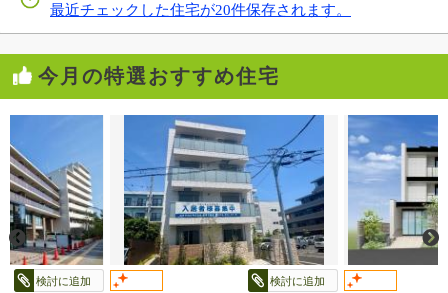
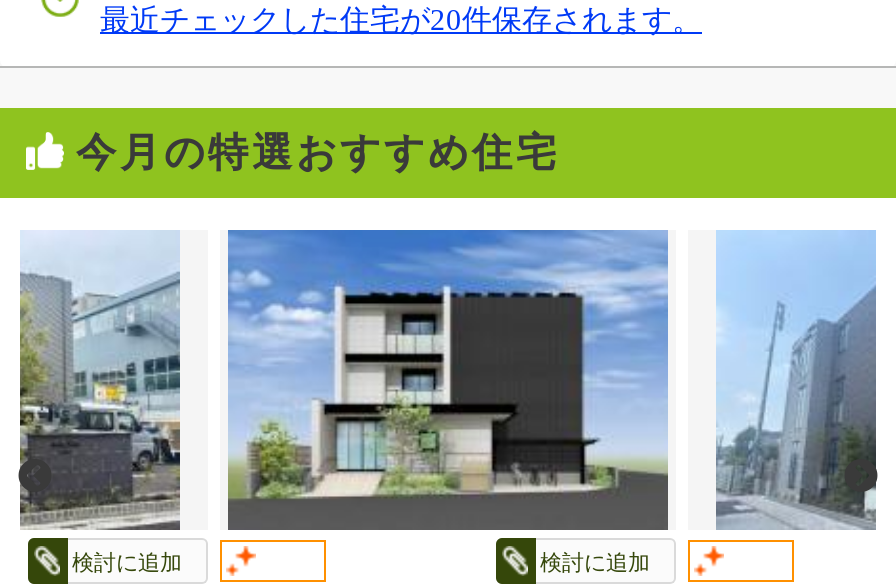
- [image]
+ [image]

- [image]
+ [image]

- [image]
+ [image]
